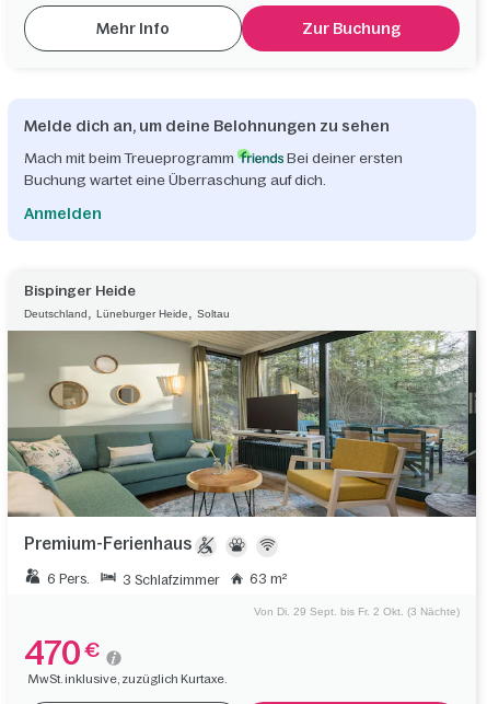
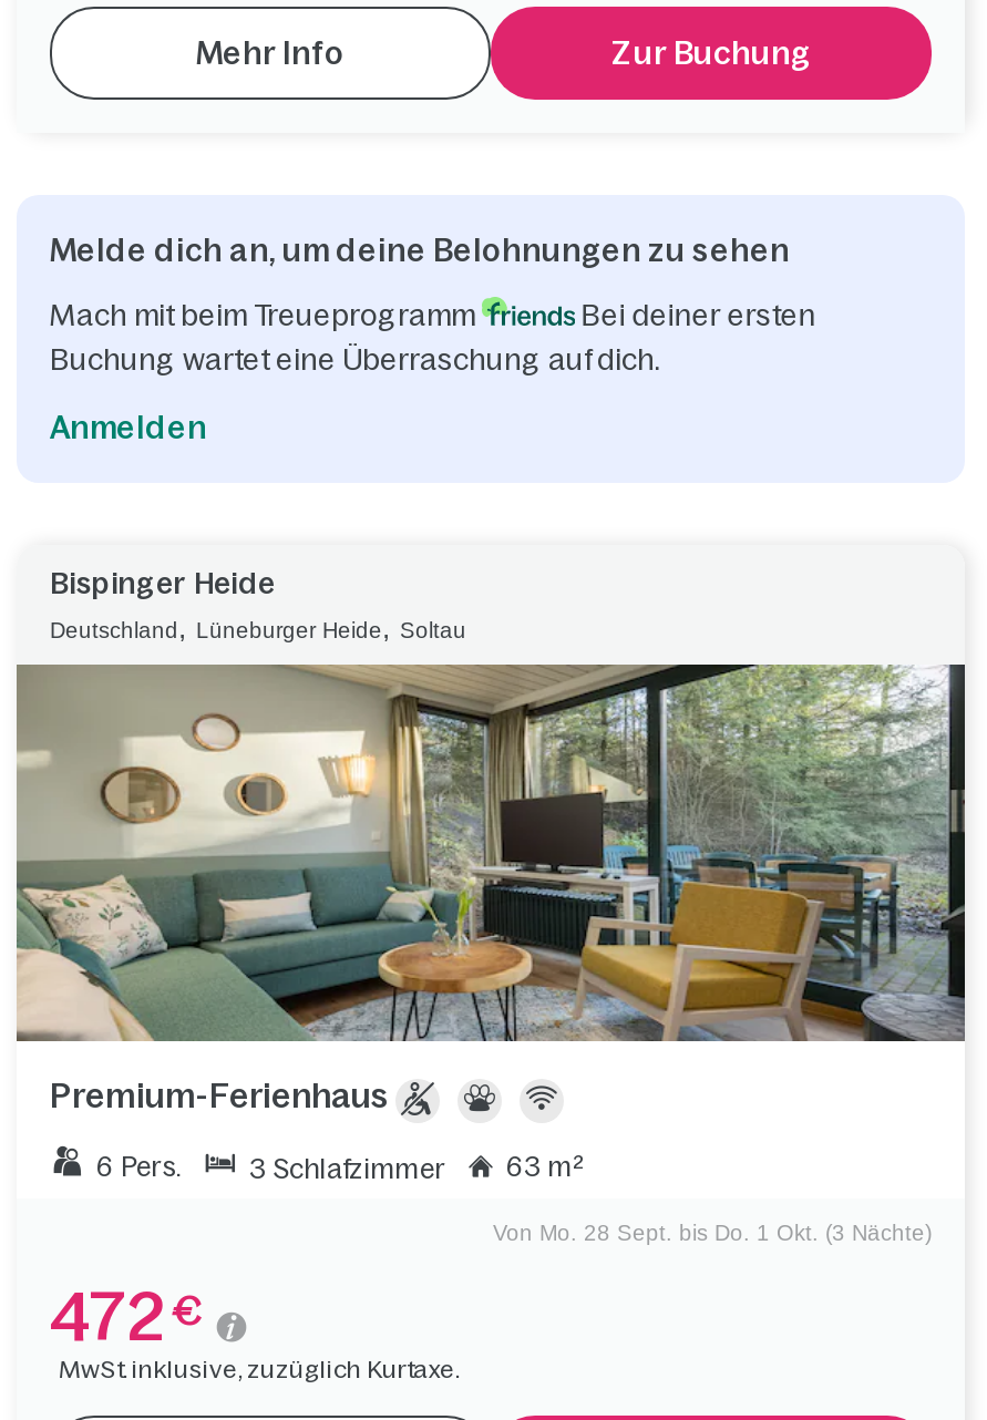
- Von Di. 29 Sept. bis Fr. 2 Okt. (3 Nächte)
+ Von Mo. 28 Sept. bis Do. 1 Okt. (3 Nächte)

- 470 €
+ 472 €
